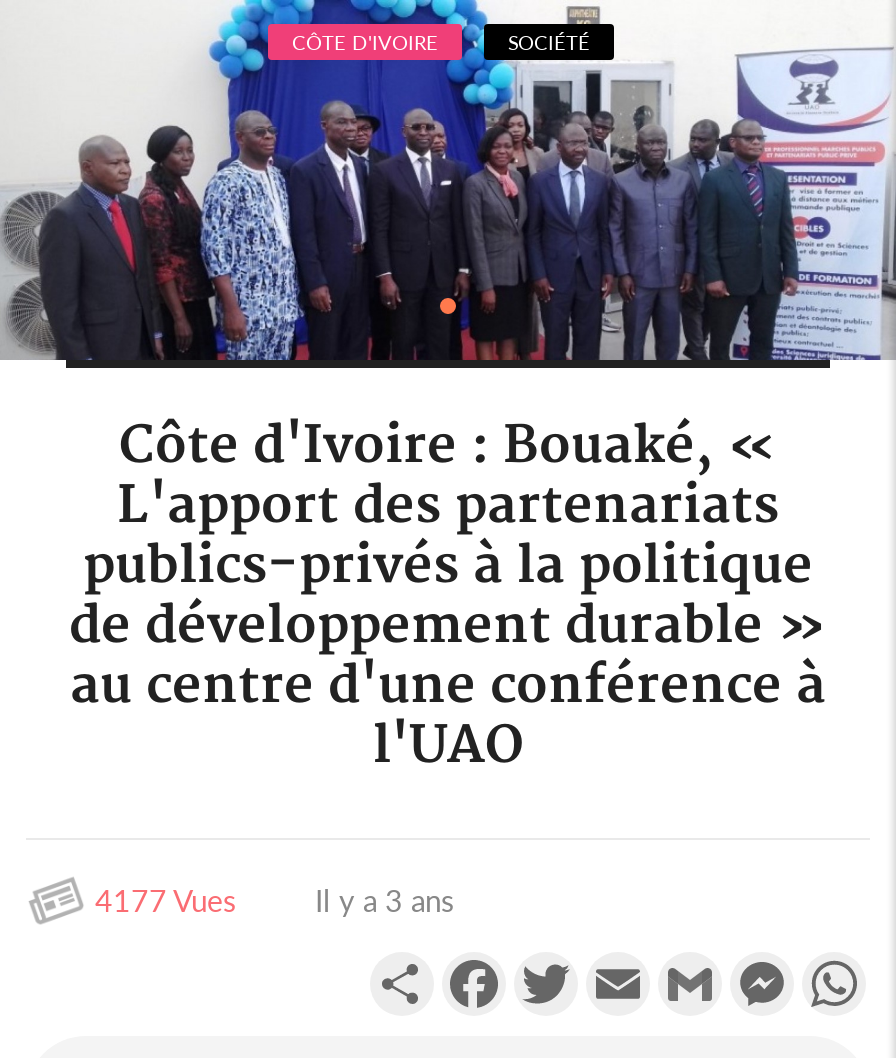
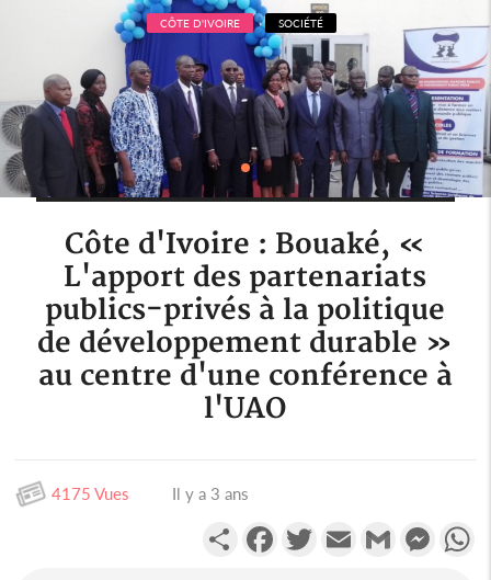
- 4177 Vues Il y a 3 ans
+ 4175 Vues Il y a 3 ans
